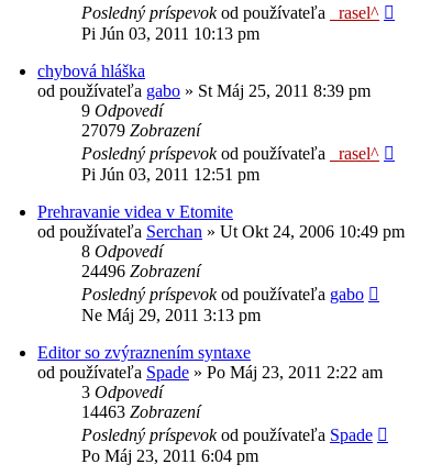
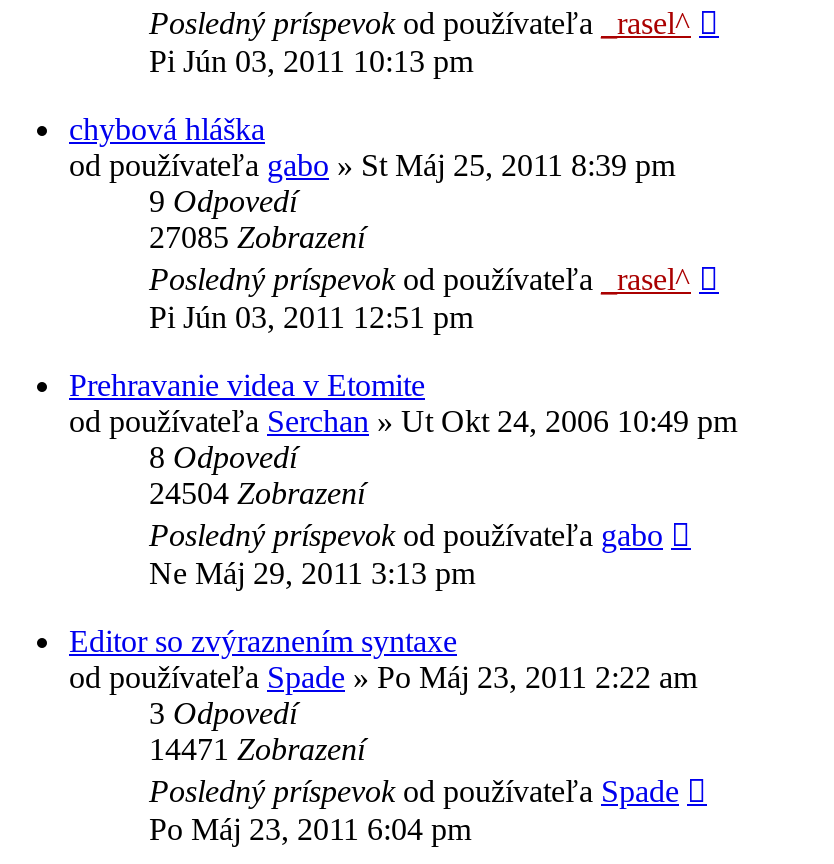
- 27079 Zobrazení
+ 27085 Zobrazení

- 24496 Zobrazení
+ 24504 Zobrazení

- 14463 Zobrazení
+ 14471 Zobrazení
